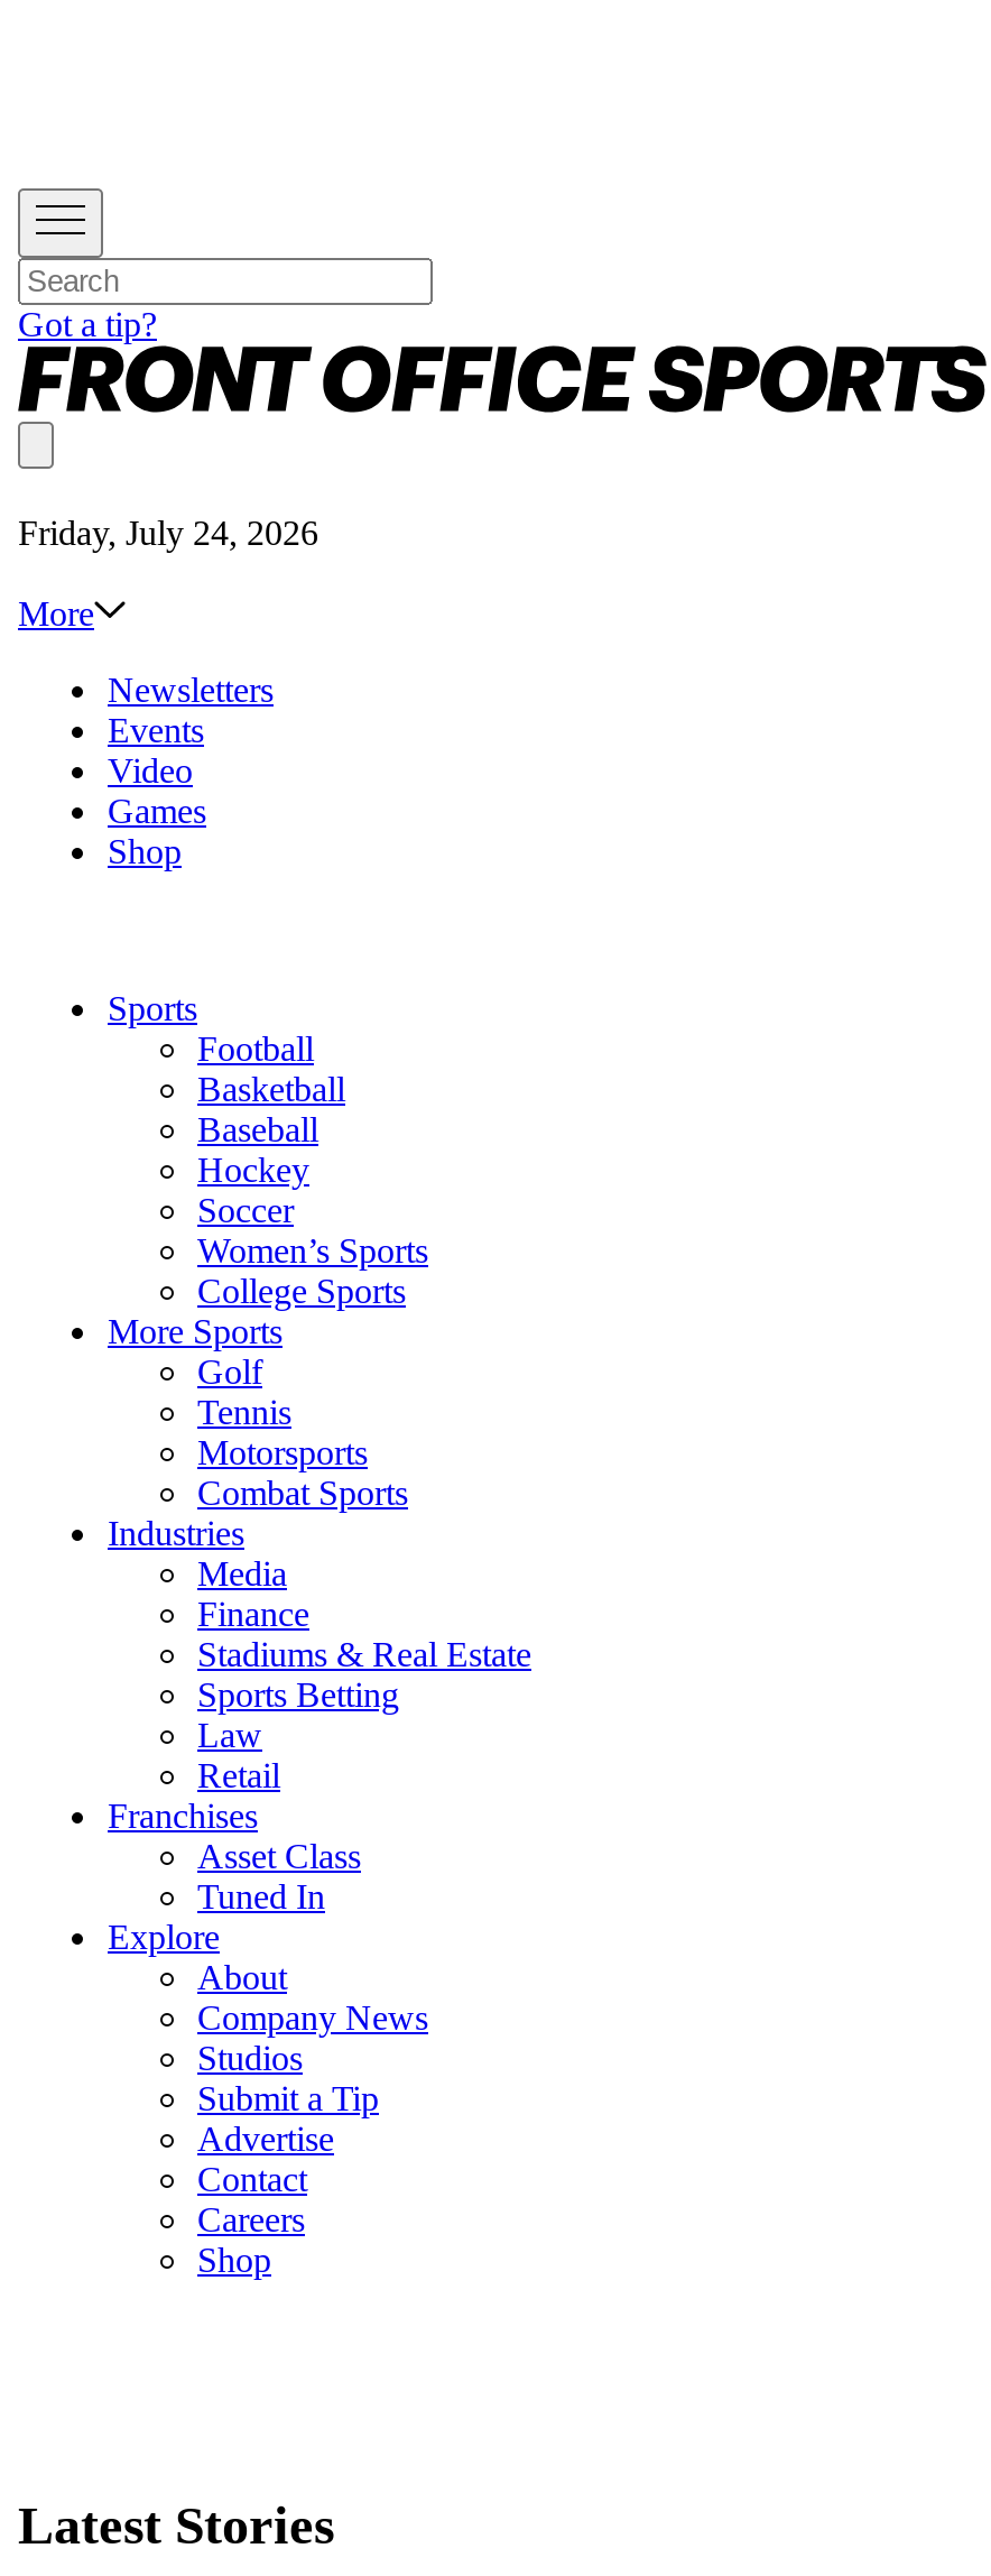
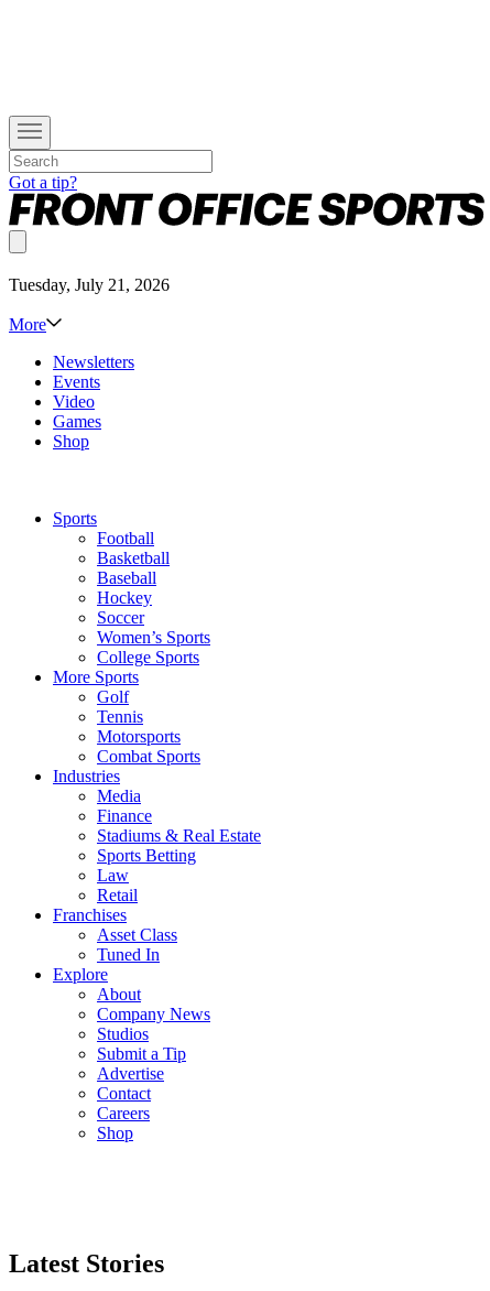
- Friday, July 24, 2026
+ Tuesday, July 21, 2026
